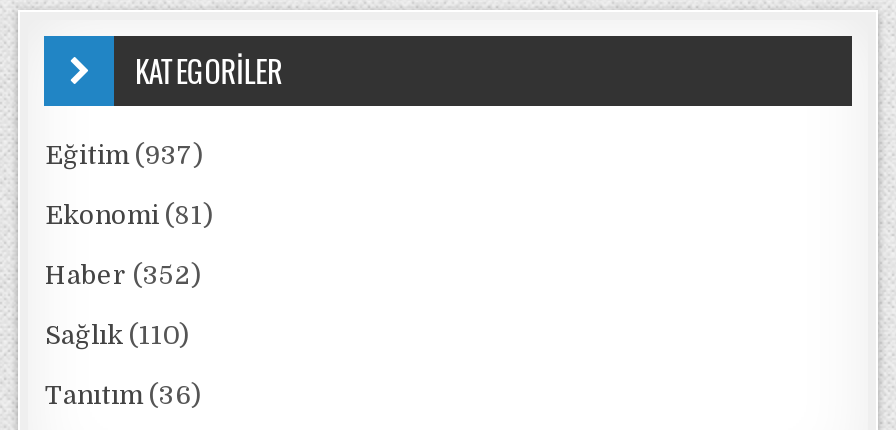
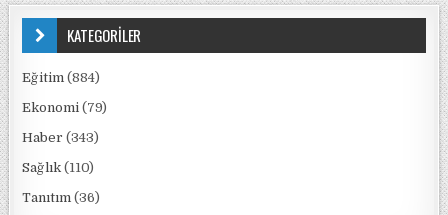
- Eğitim (937)
+ Eğitim (884)

- Ekonomi (81)
+ Ekonomi (79)

- Haber (352)
+ Haber (343)
